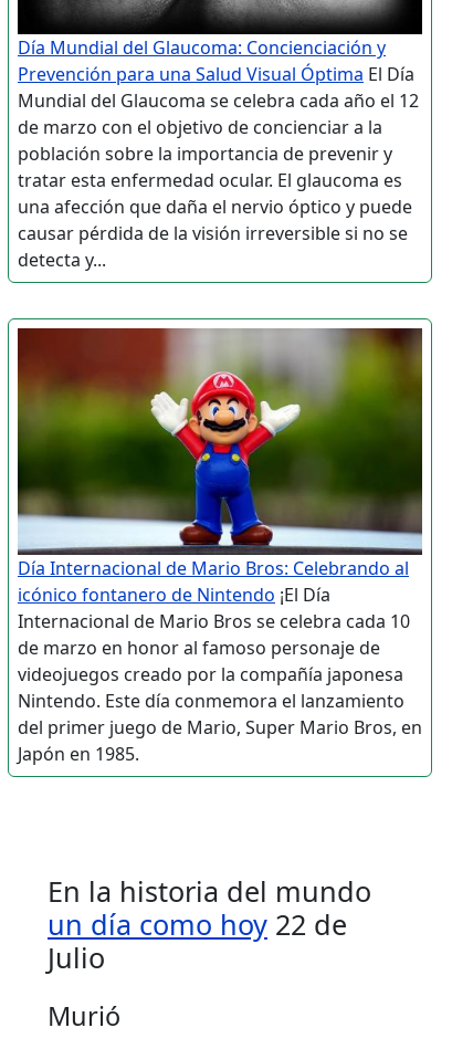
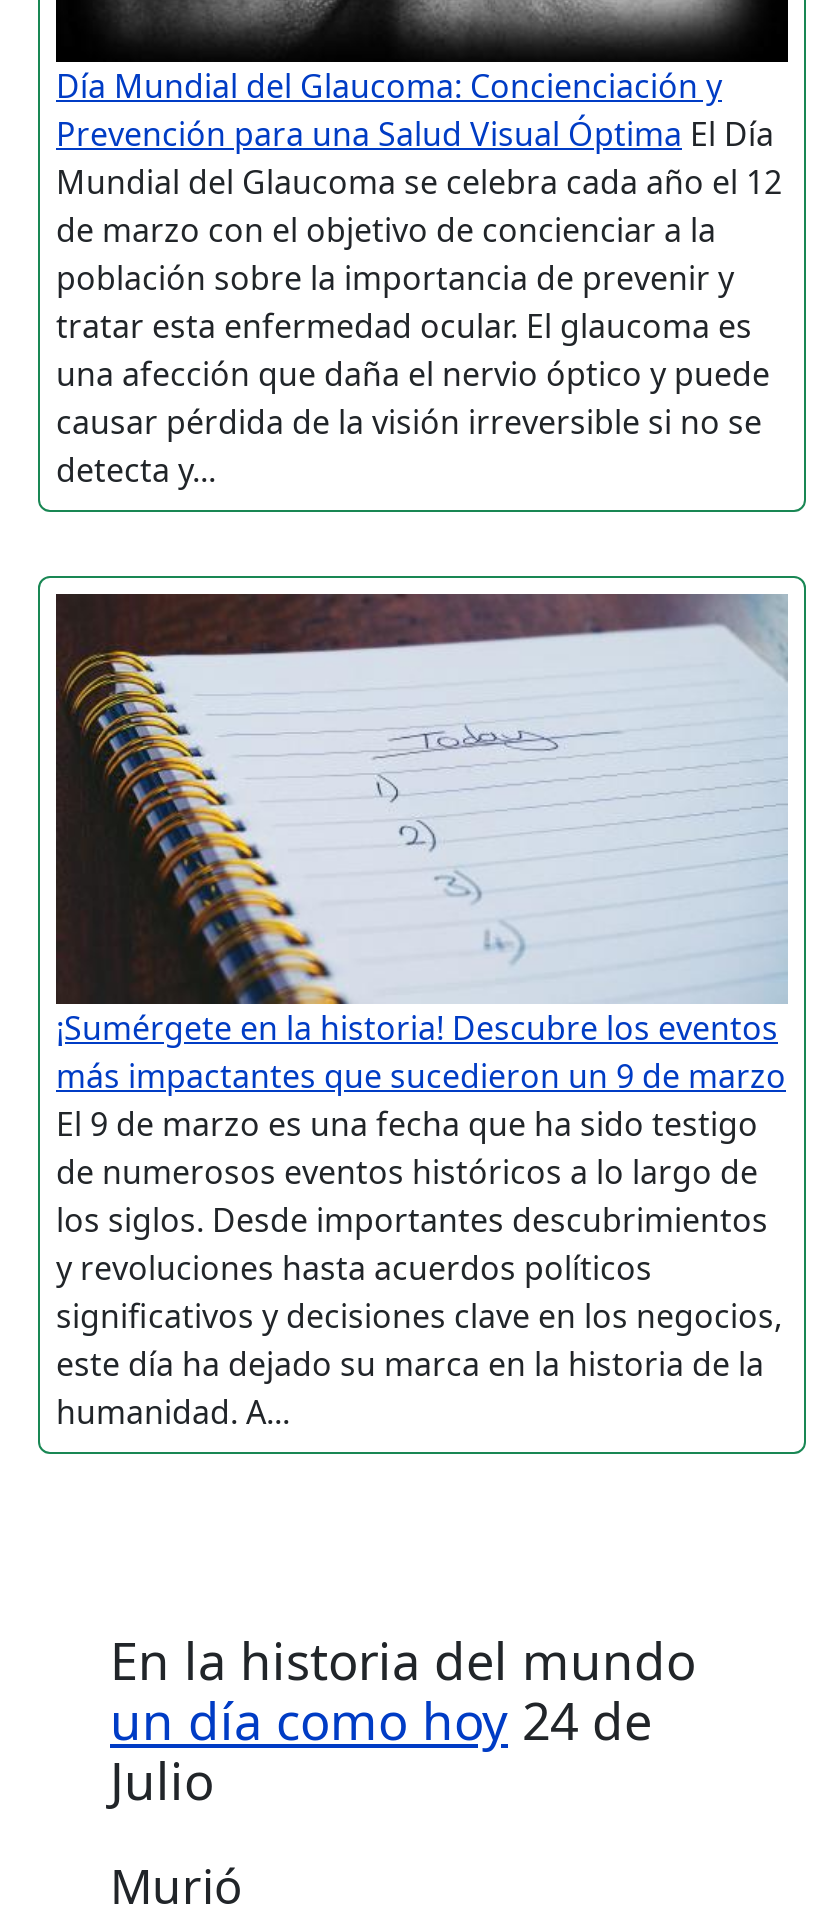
- [image]
- Día Internacional de Mario Bros: Celebrando al
- icónico fontanero de Nintendo ¡El Día
- Internacional de Mario Bros se celebra cada 10
- de marzo en honor al famoso personaje de
- videojuegos creado por la compañía japonesa
- Nintendo. Este día conmemora el lanzamiento
- del primer juego de Mario, Super Mario Bros, en
- Japón en 1985.
+ [image]
+ ¡Sumérgete en la historia! Descubre los eventos
+ más impactantes que sucedieron un 9 de marzo
+ El 9 de marzo es una fecha que ha sido testigo
+ de numerosos eventos históricos a lo largo de
+ los siglos. Desde importantes descubrimientos
+ y revoluciones hasta acuerdos políticos
+ significativos y decisiones clave en los negocios,
+ este día ha dejado su marca en la historia de la
+ humanidad. A...

- un día como hoy 22 de
+ un día como hoy 24 de
